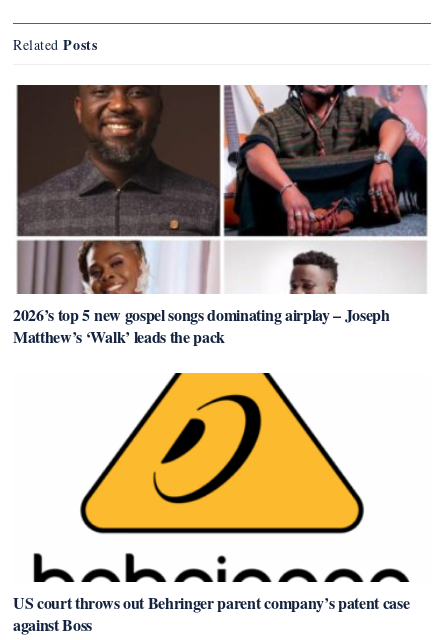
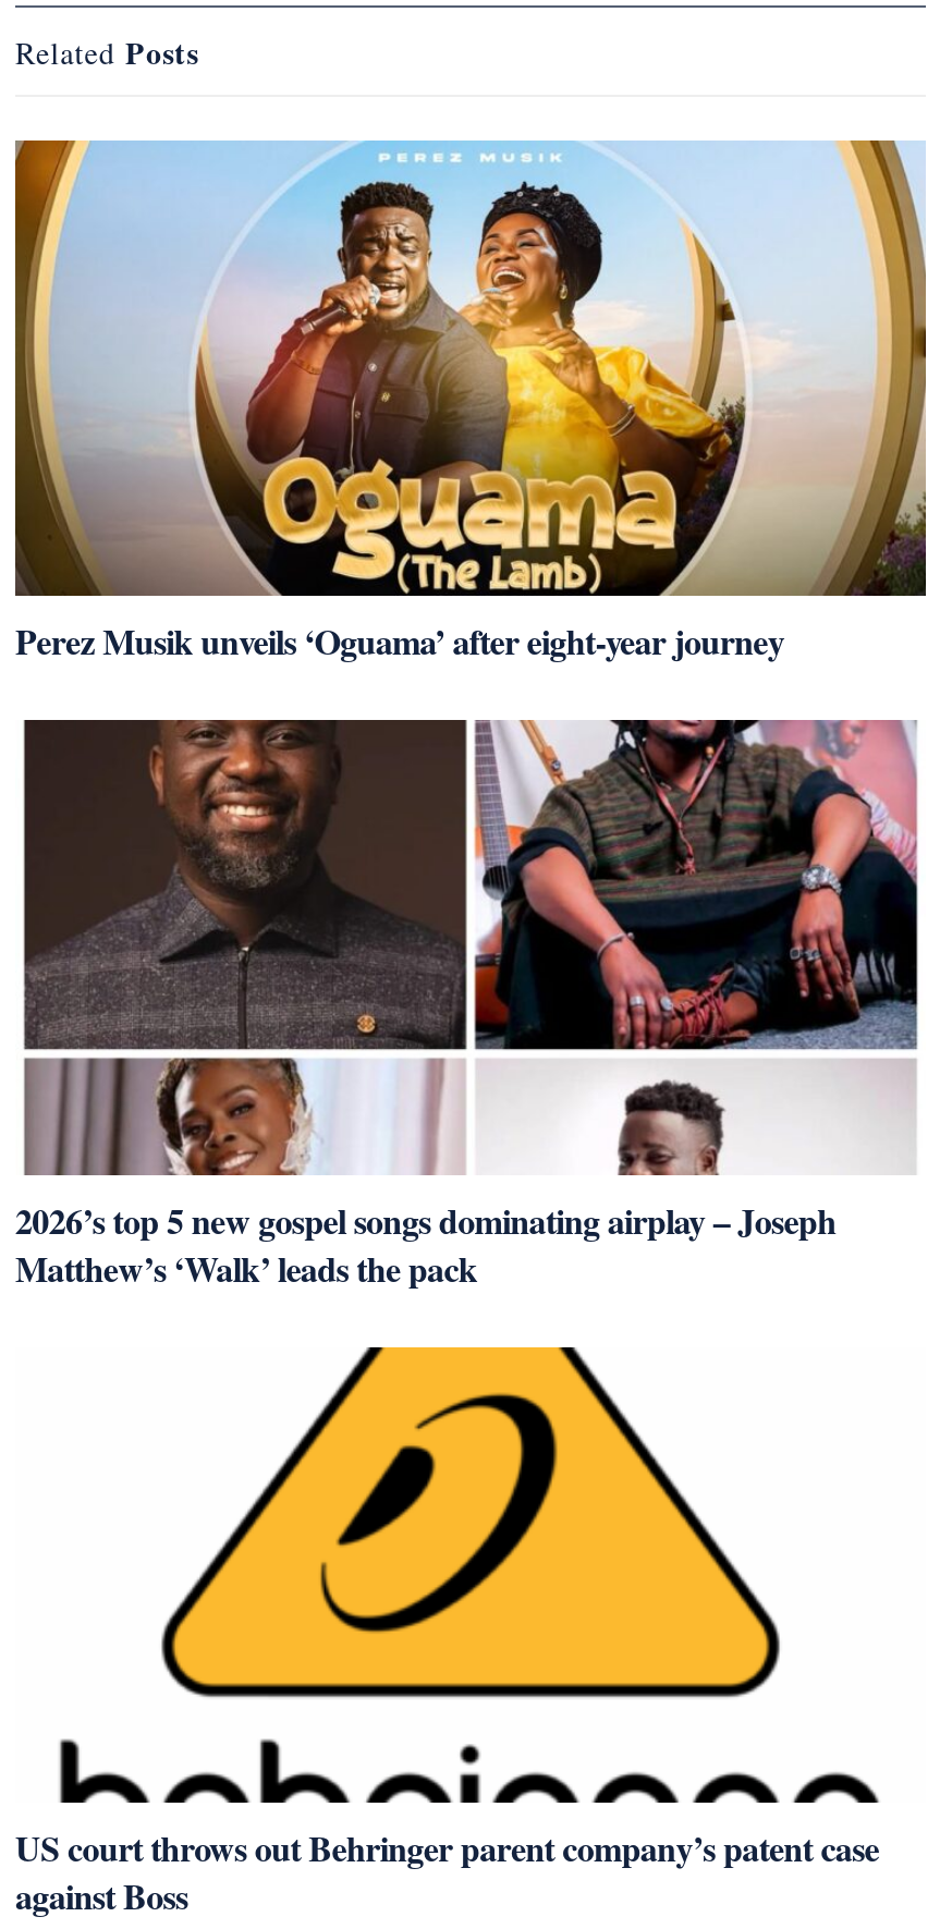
+ [image]
+ Perez Musik unveils ‘Oguama’ after eight-year journey
